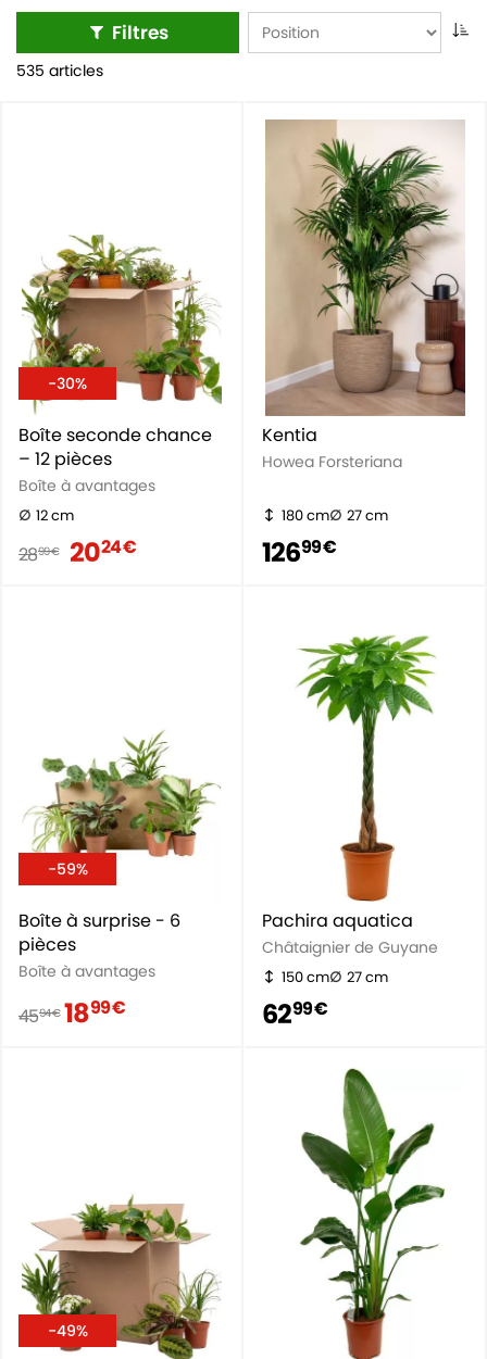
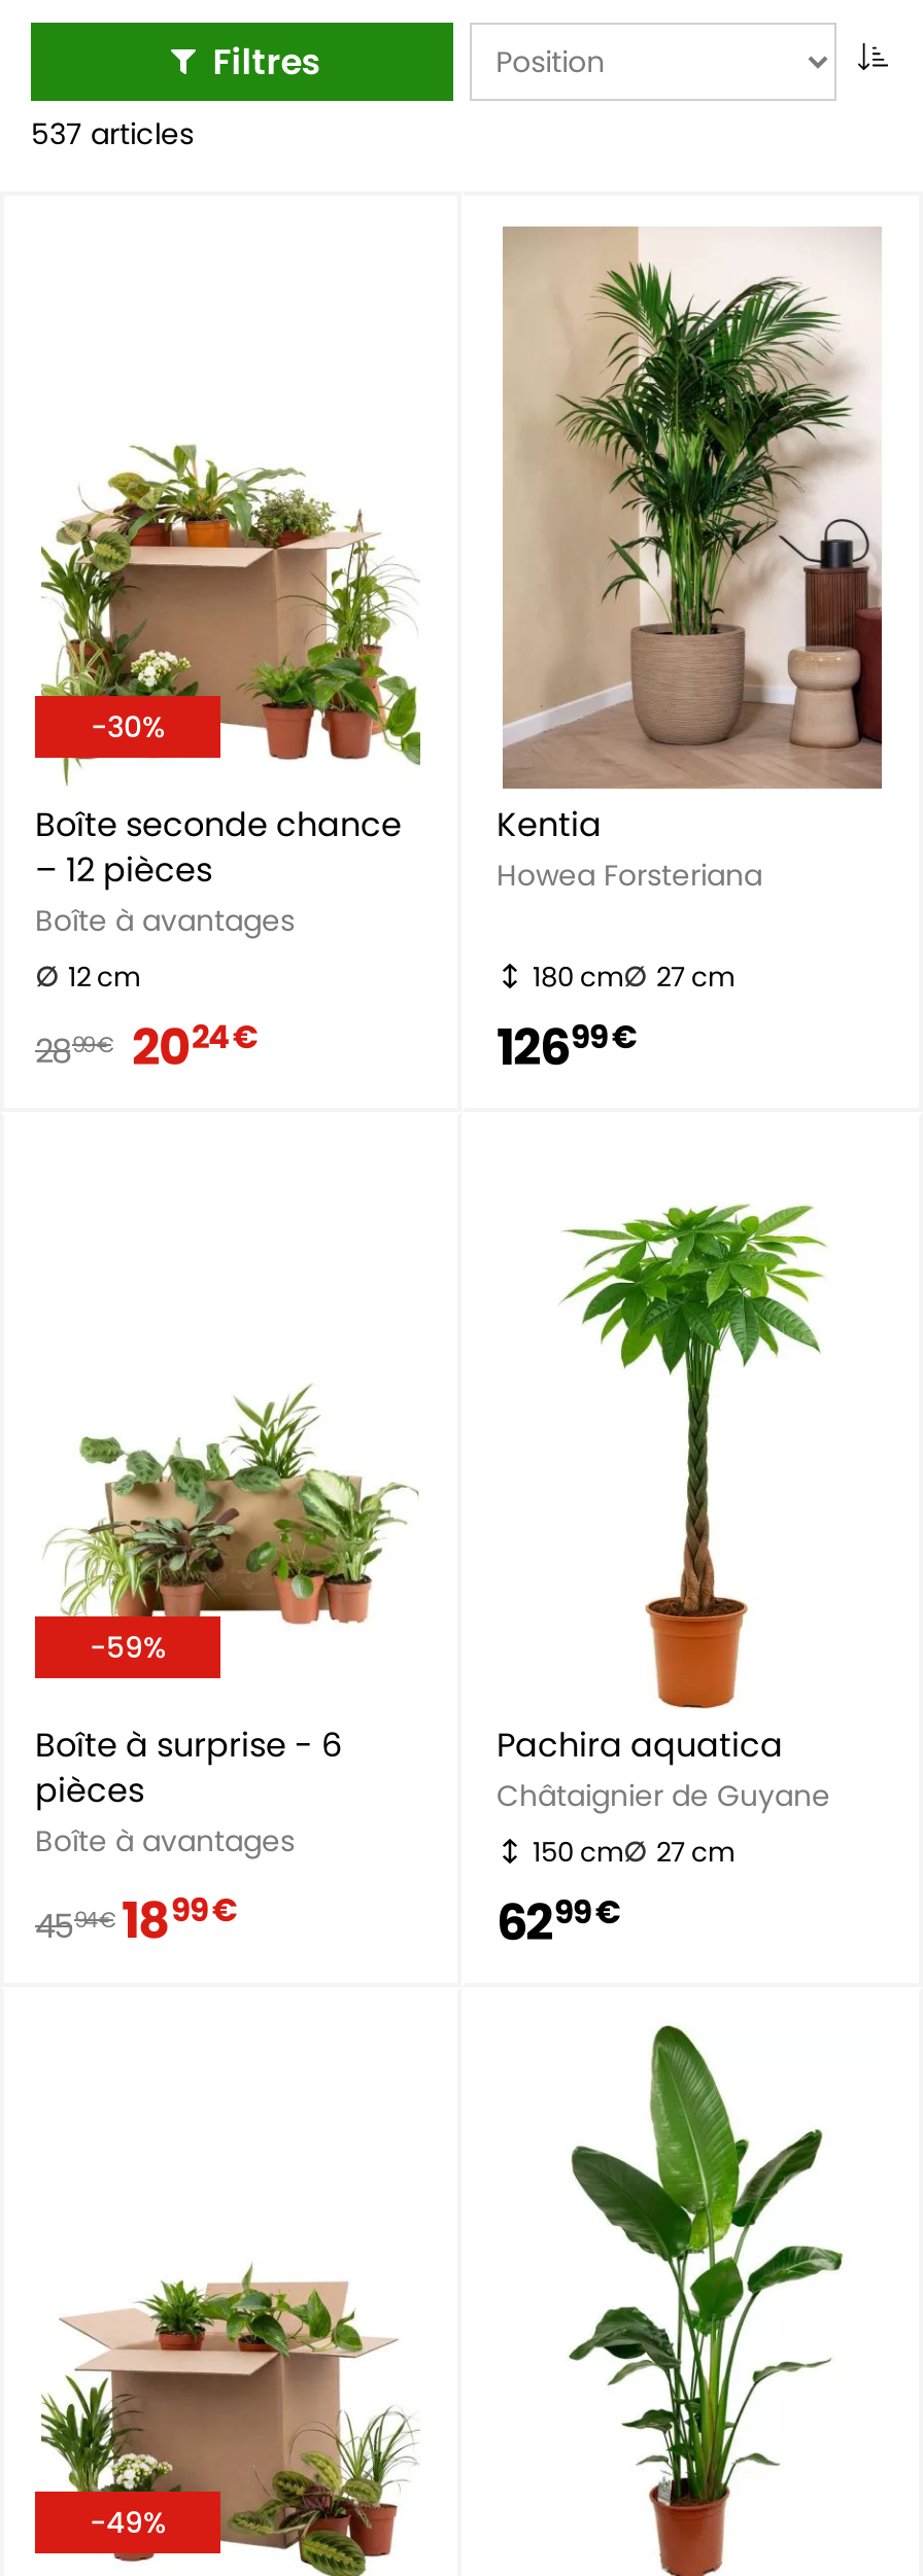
- 535 articles
+ 537 articles
